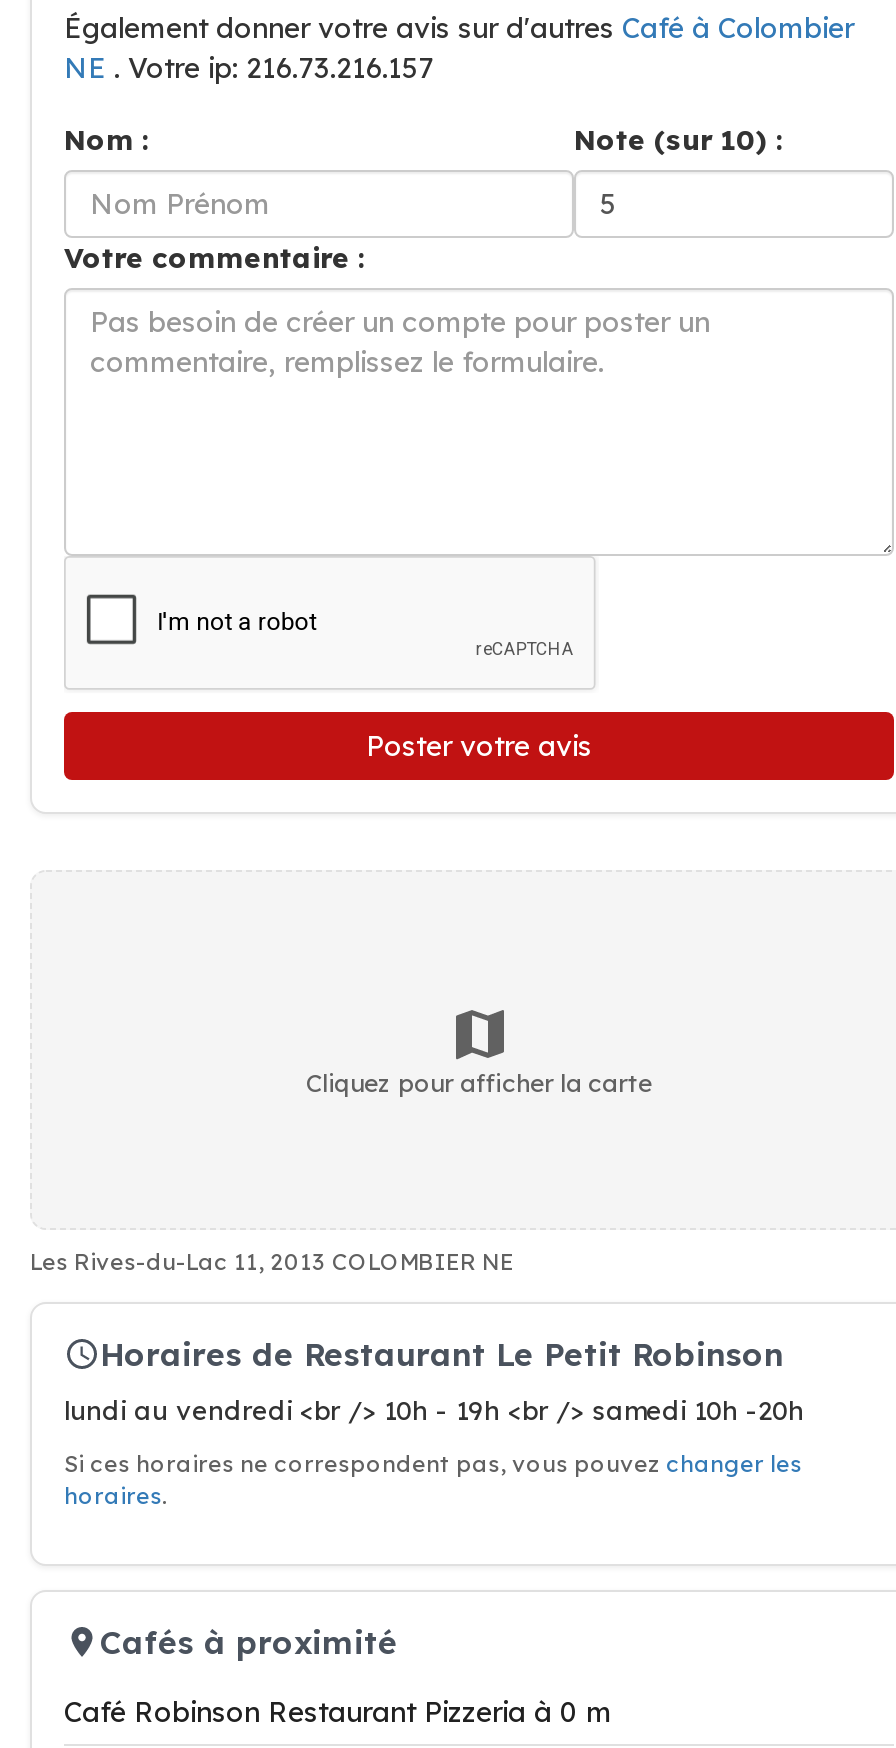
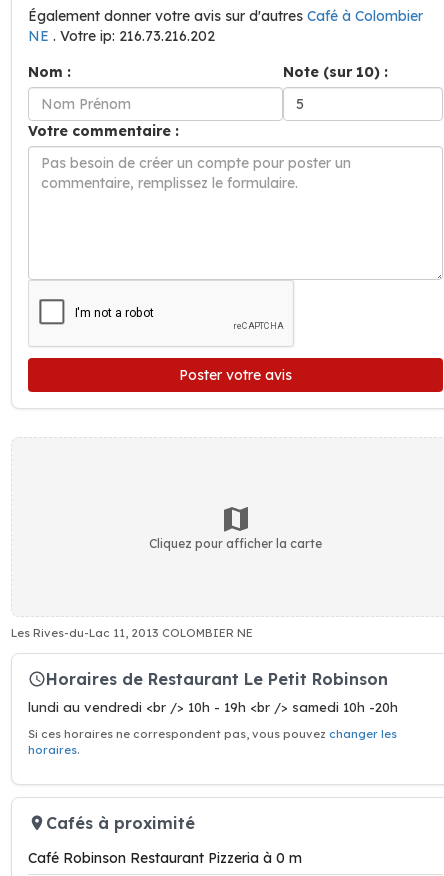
- NE. Votre ip: 216.73.216.157
+ NE. Votre ip: 216.73.216.202
